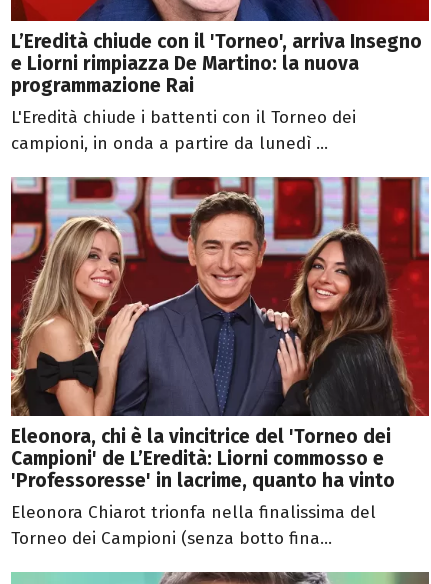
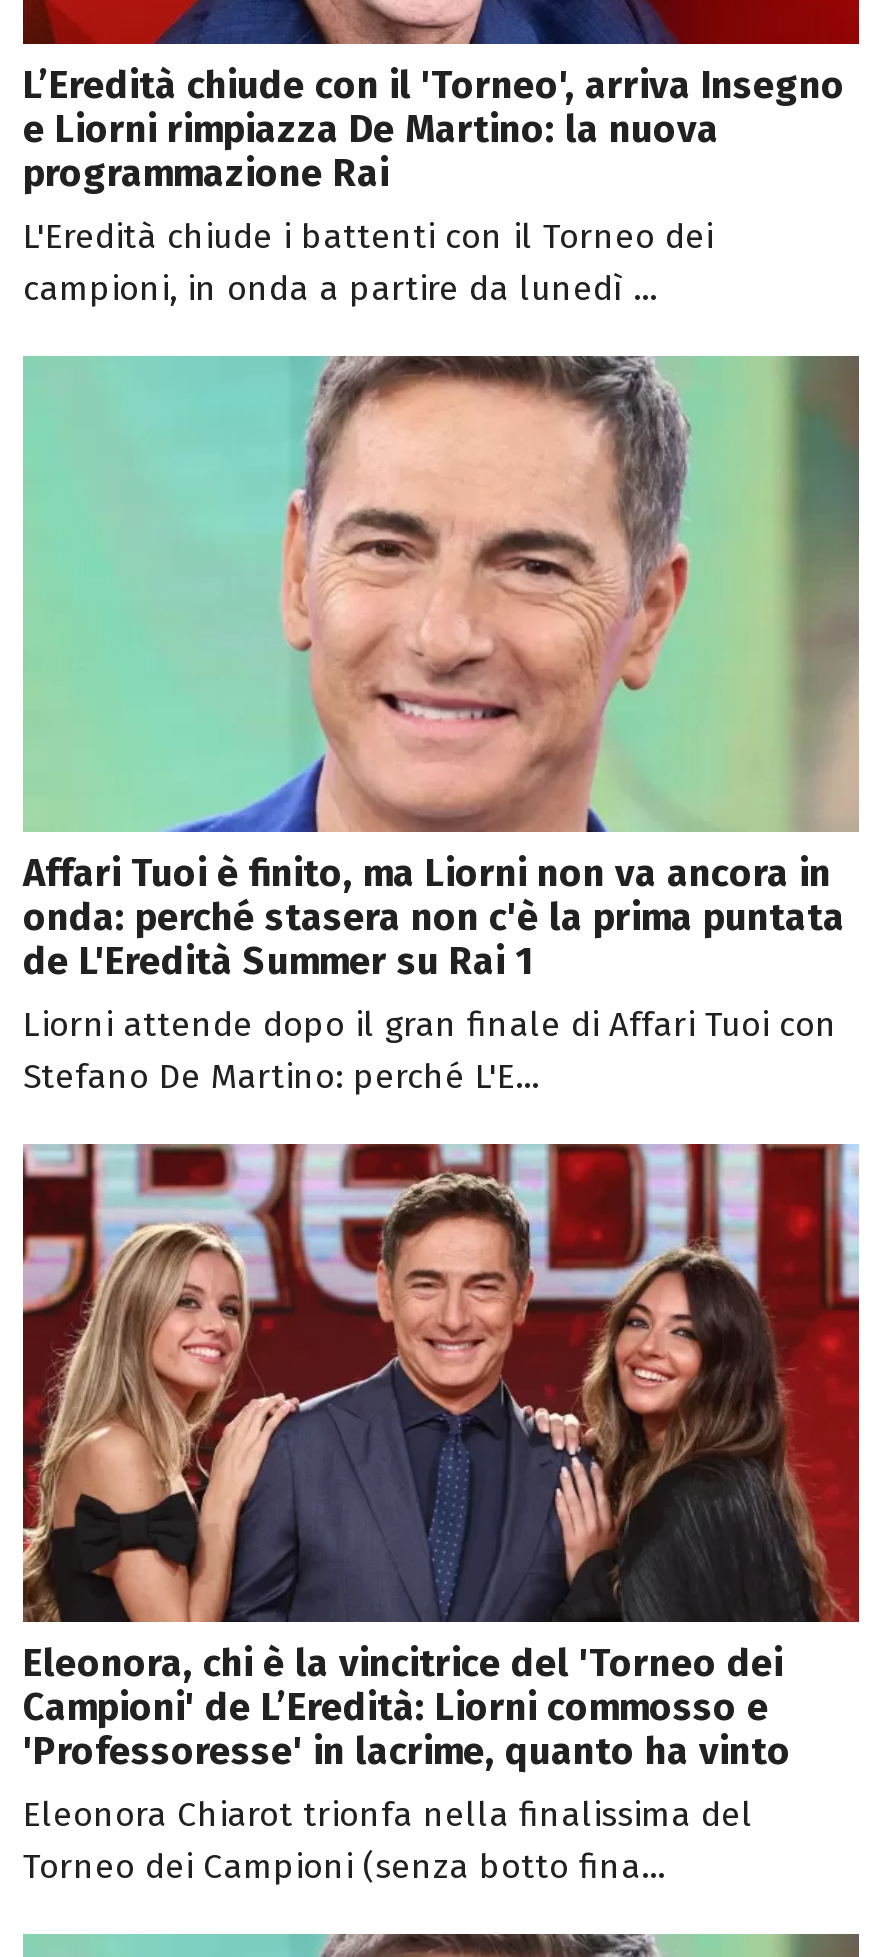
+ [image]
+ Affari Tuoi è finito, ma Liorni non va ancora in
+ onda: perché stasera non c'è la prima puntata
+ de L'Eredità Summer su Rai 1
+ Liorni attende dopo il gran finale di Affari Tuoi con
+ Stefano De Martino: perché L'E...
